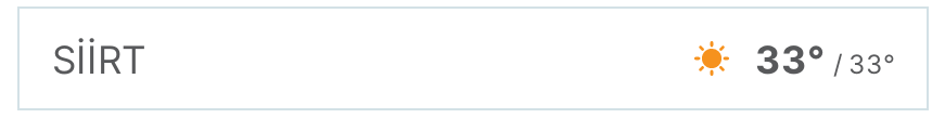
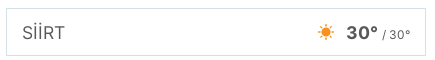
- 33° / 33°
+ 30° / 30°
